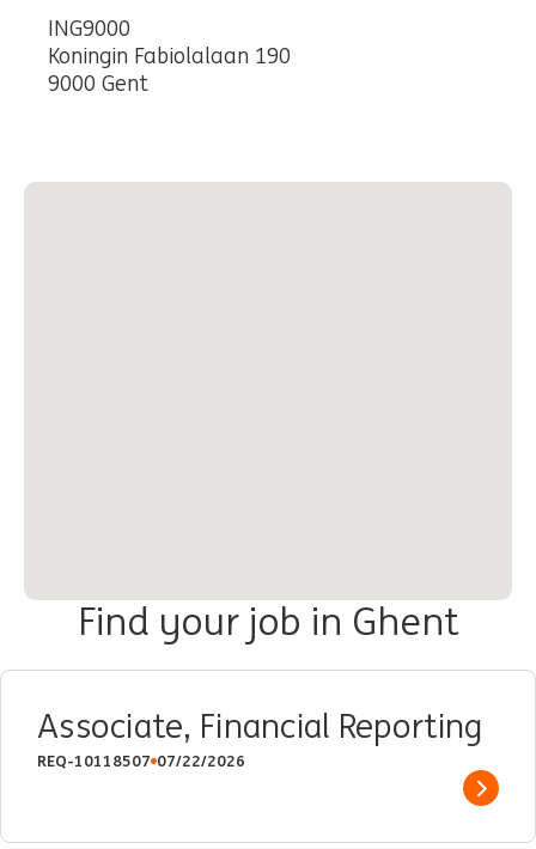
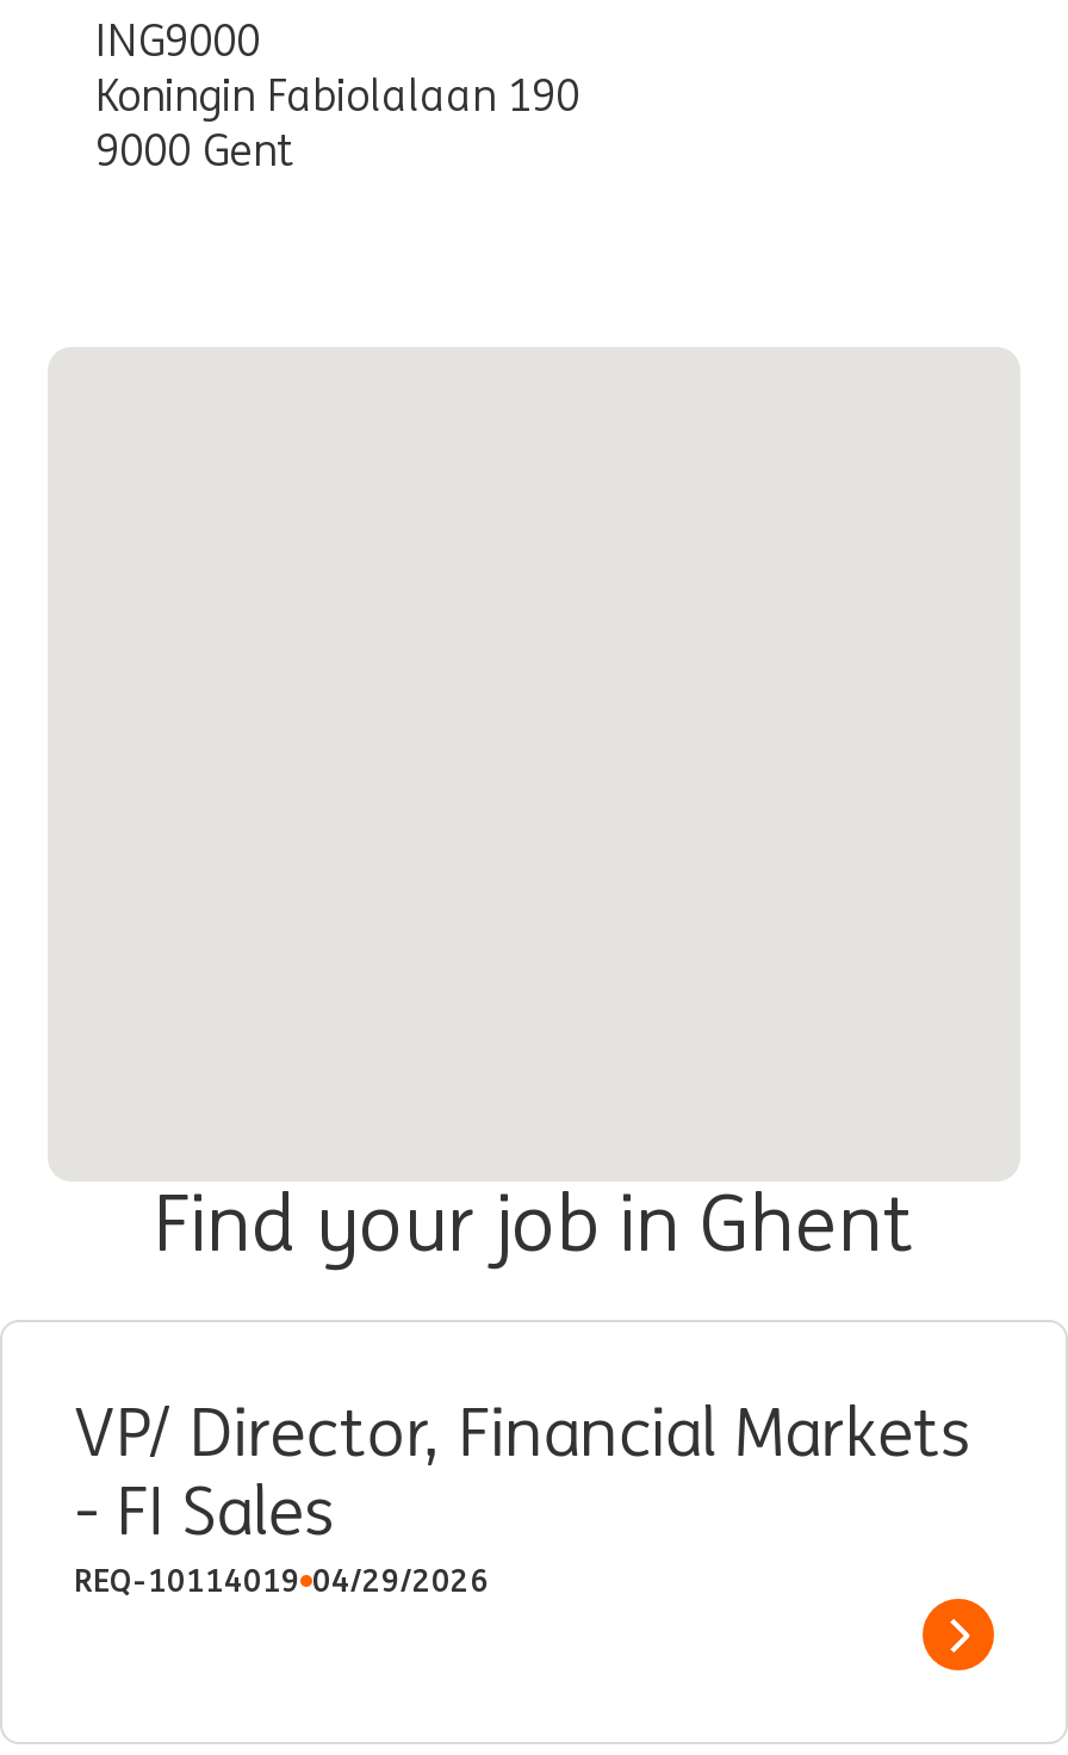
- Associate, Financial Reporting
- REQ-10118507 07/22/2026
+ VP/ Director, Financial Markets
+ - FI Sales
+ REQ-10114019 04/29/2026
